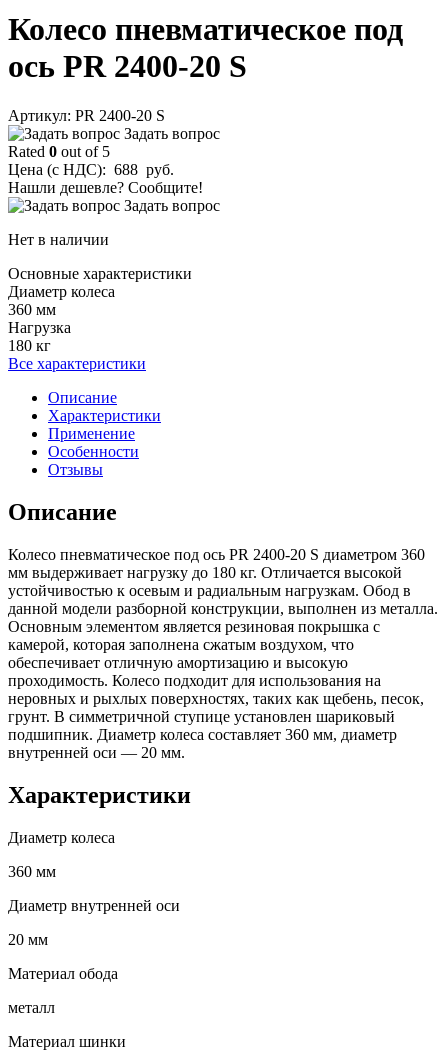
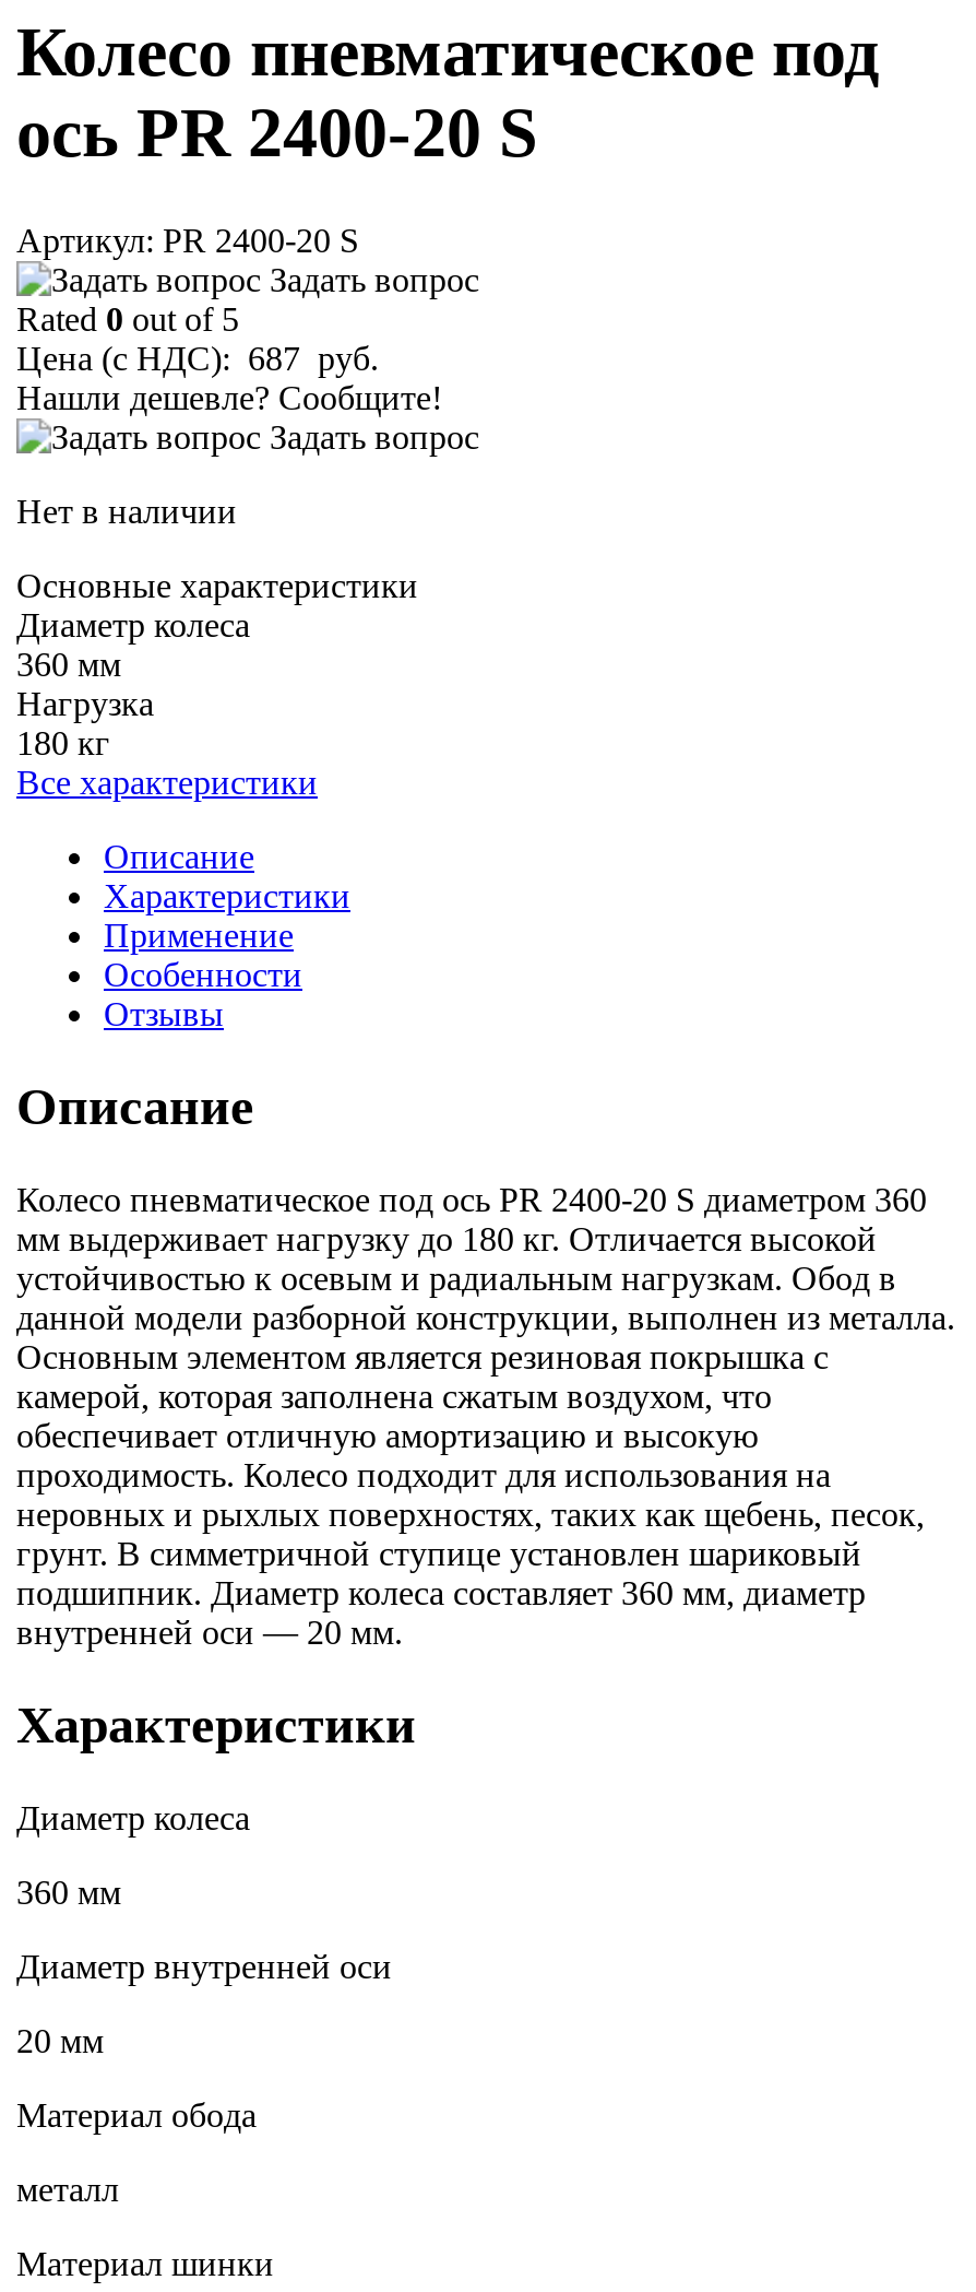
- Цена (с НДС): 688 руб.
+ Цена (с НДС): 687 руб.
